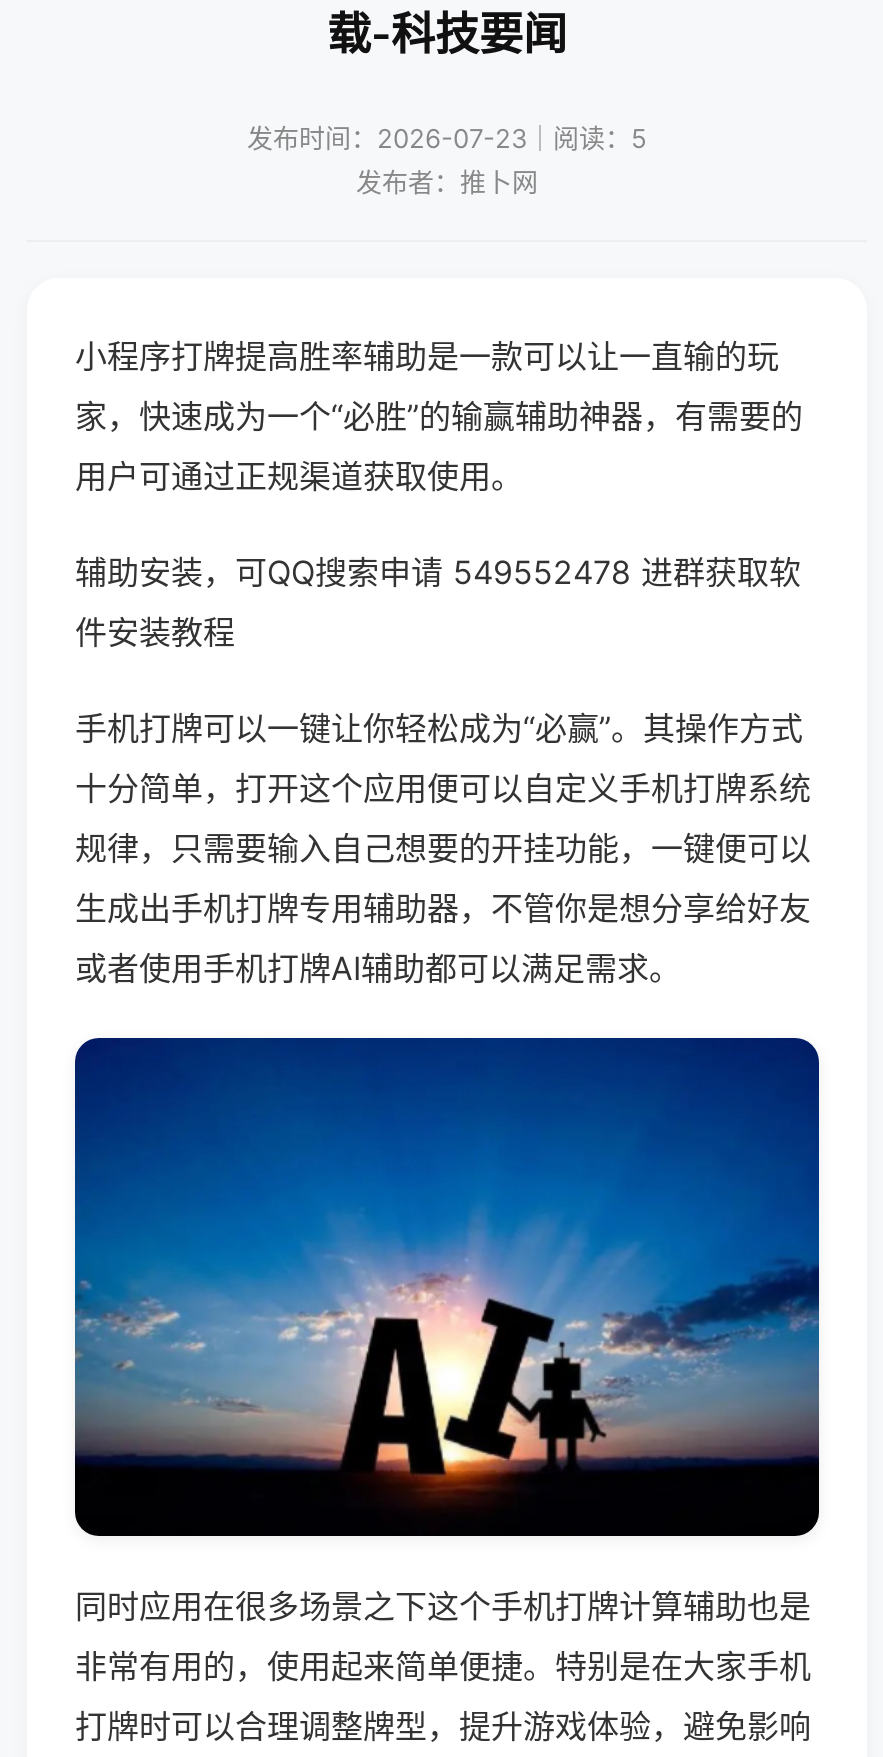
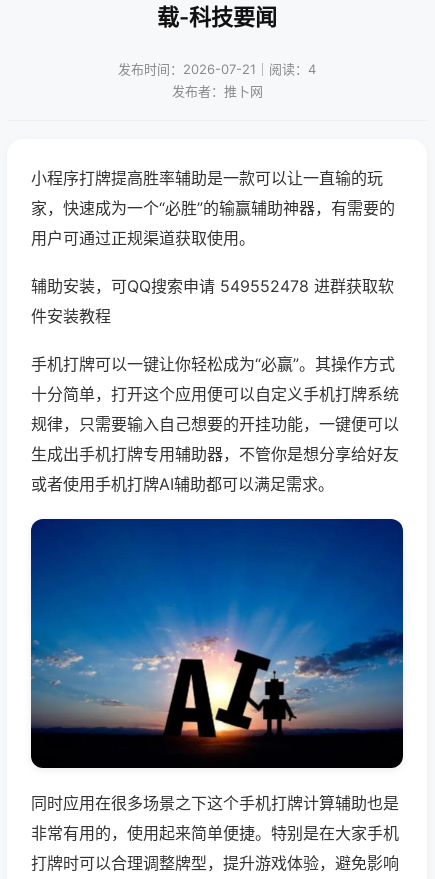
- 发布时间：2026-07-23｜阅读：5
+ 发布时间：2026-07-21｜阅读：4
